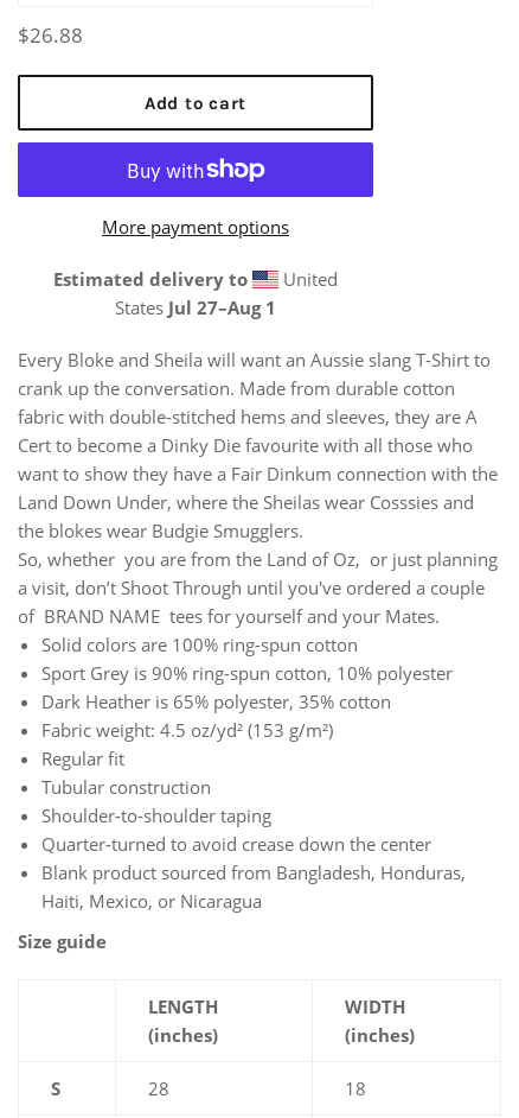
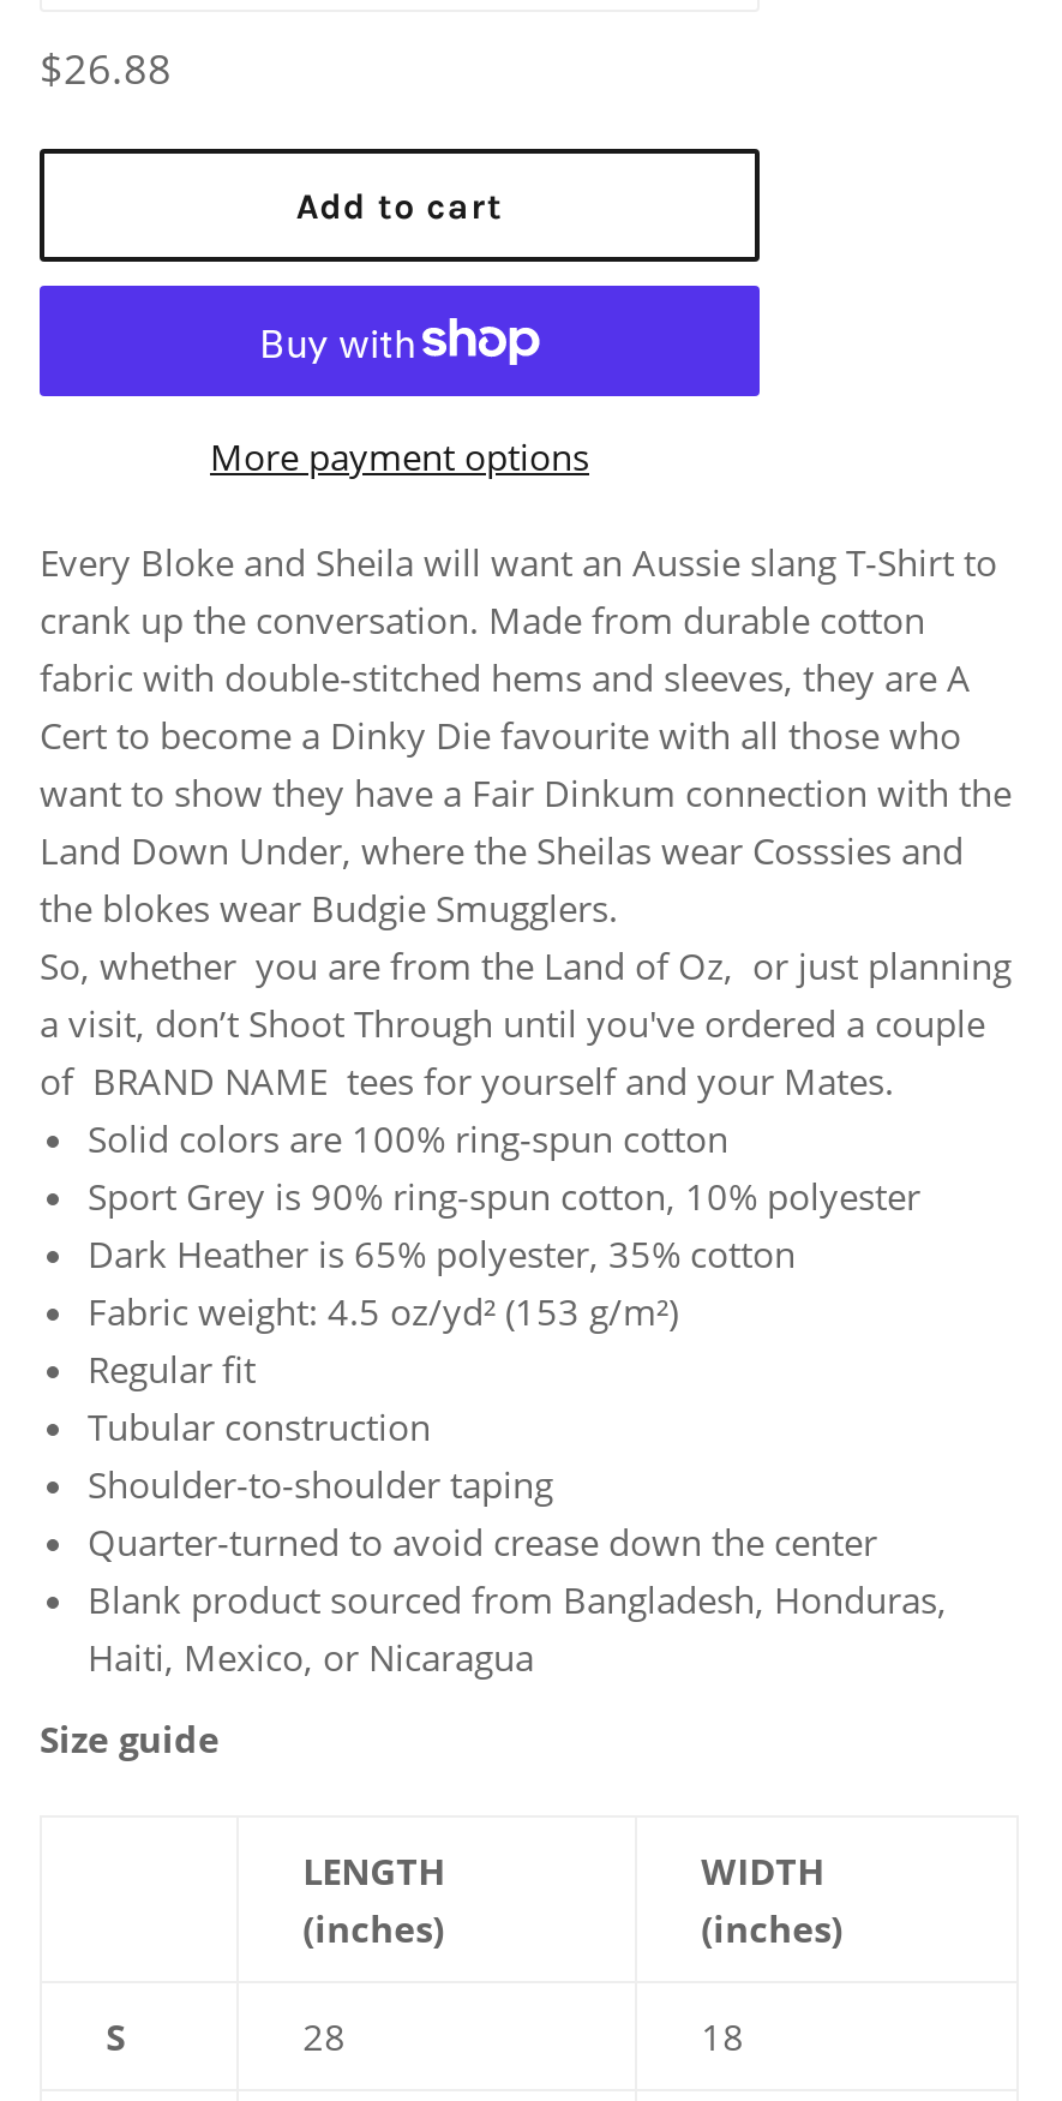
- Estimated delivery to
- United
- States Jul 27–Aug 1
